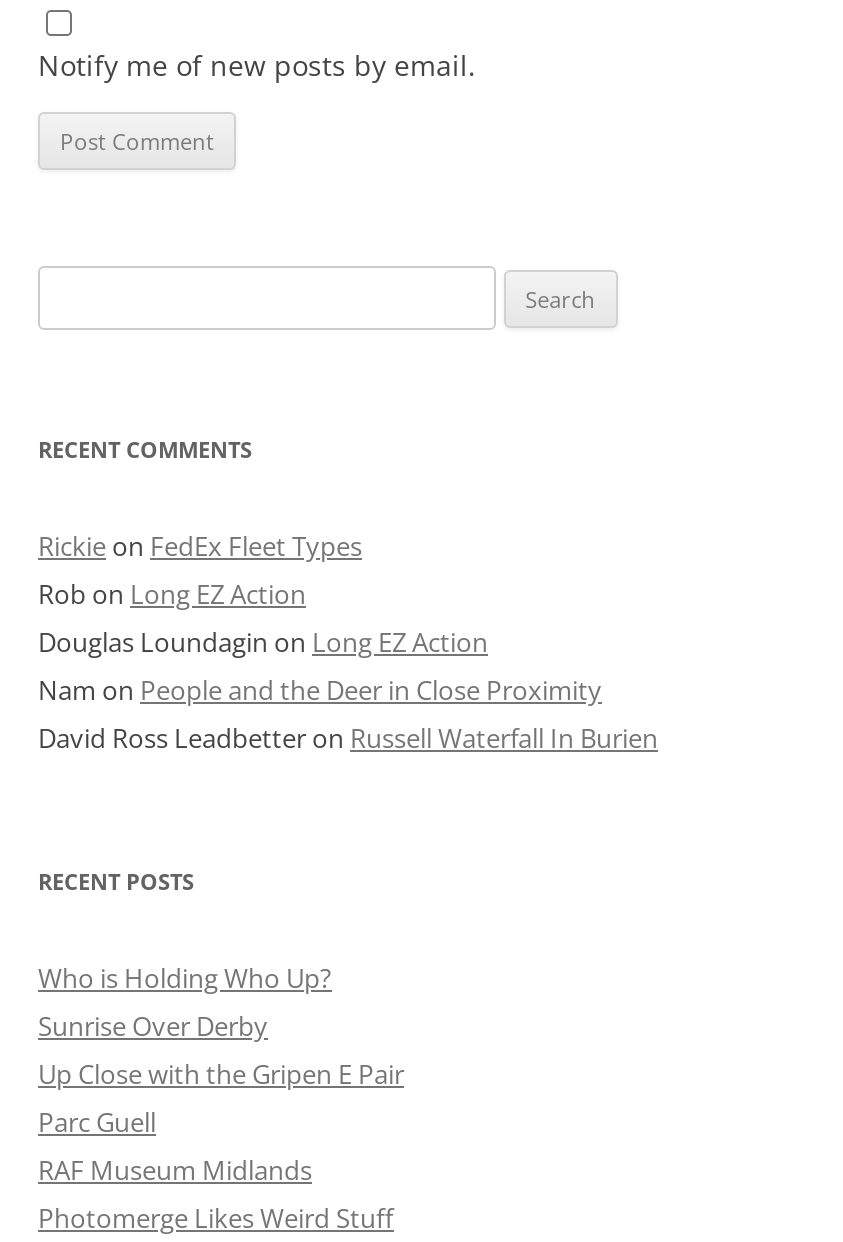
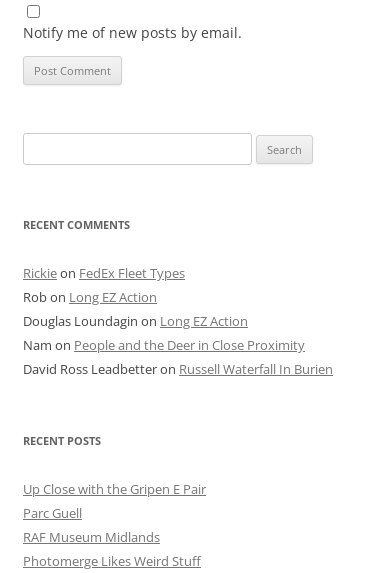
- Who is Holding Who Up?
- Sunrise Over Derby
